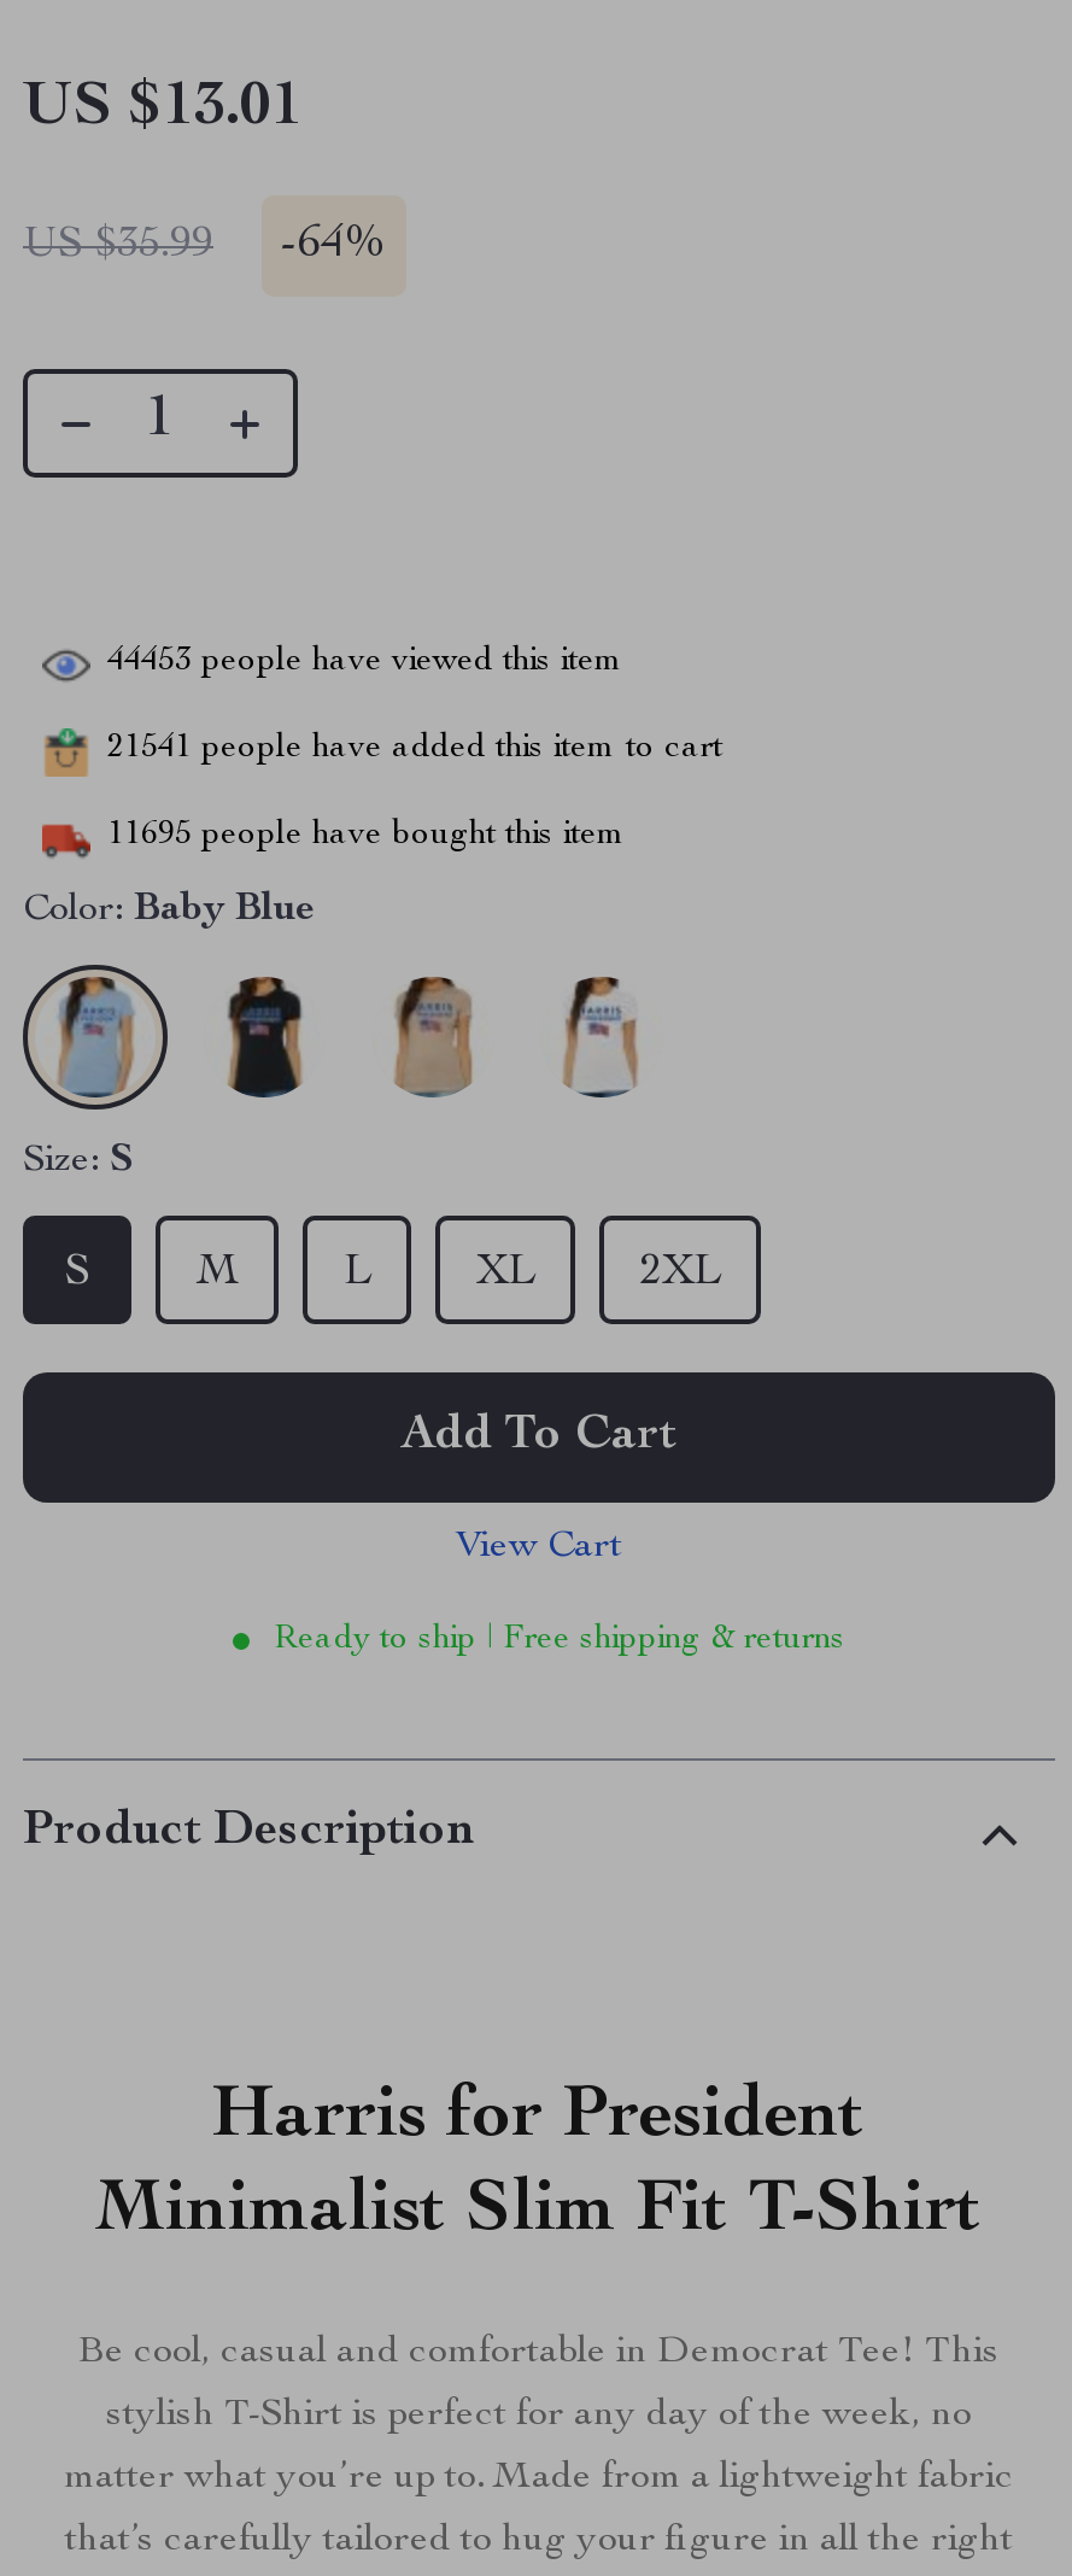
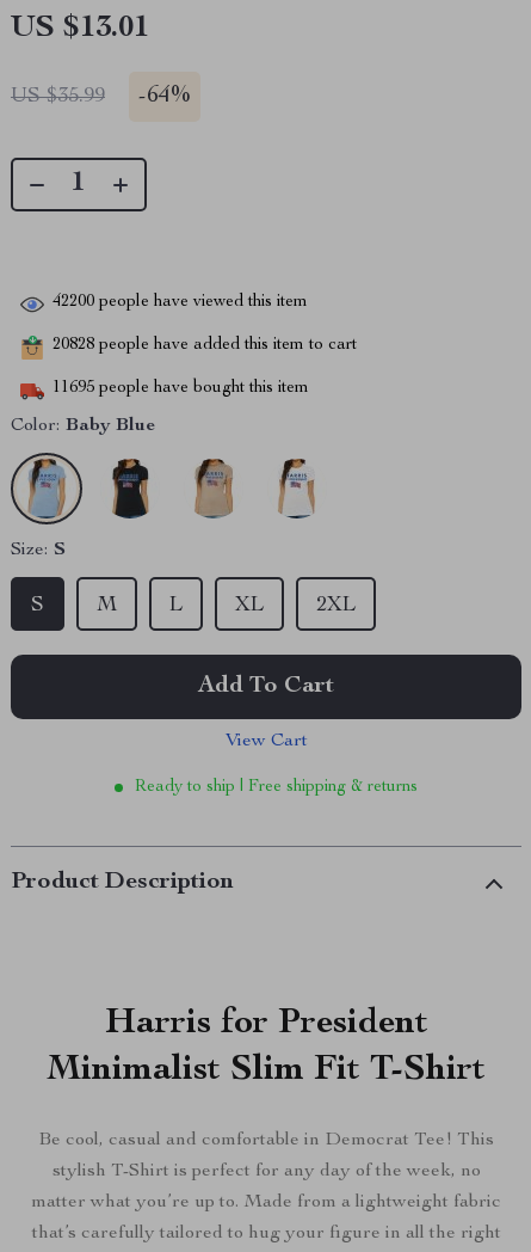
- 44453 people have viewed this item
+ 42200 people have viewed this item

- 21541 people have added this item to cart
+ 20828 people have added this item to cart
